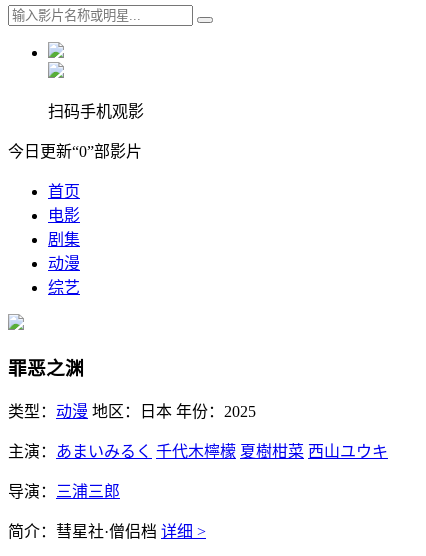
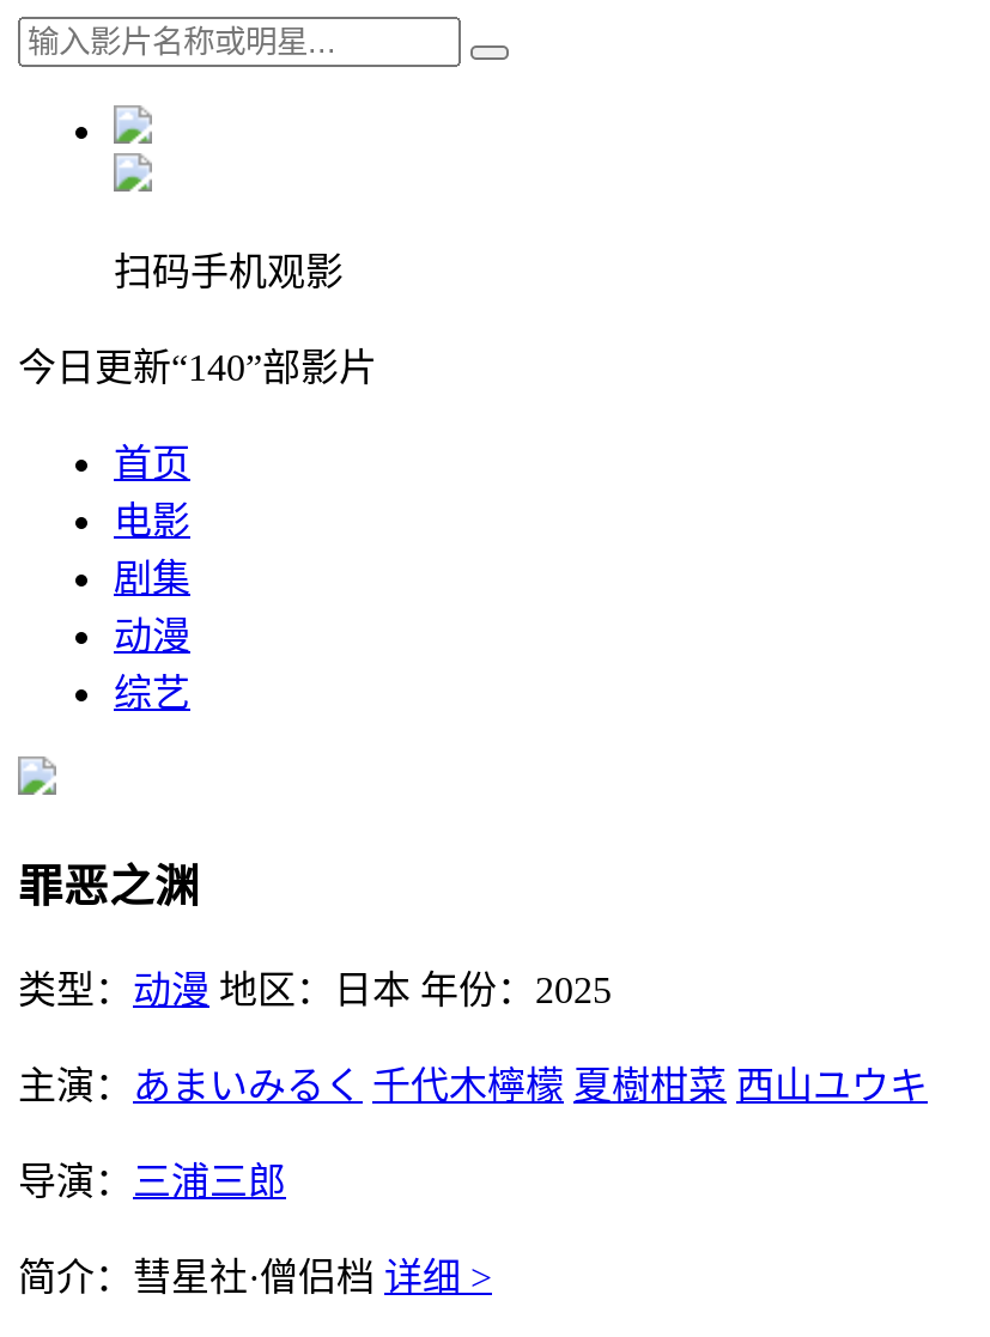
- 今日更新“0”部影片
+ 今日更新“140”部影片
